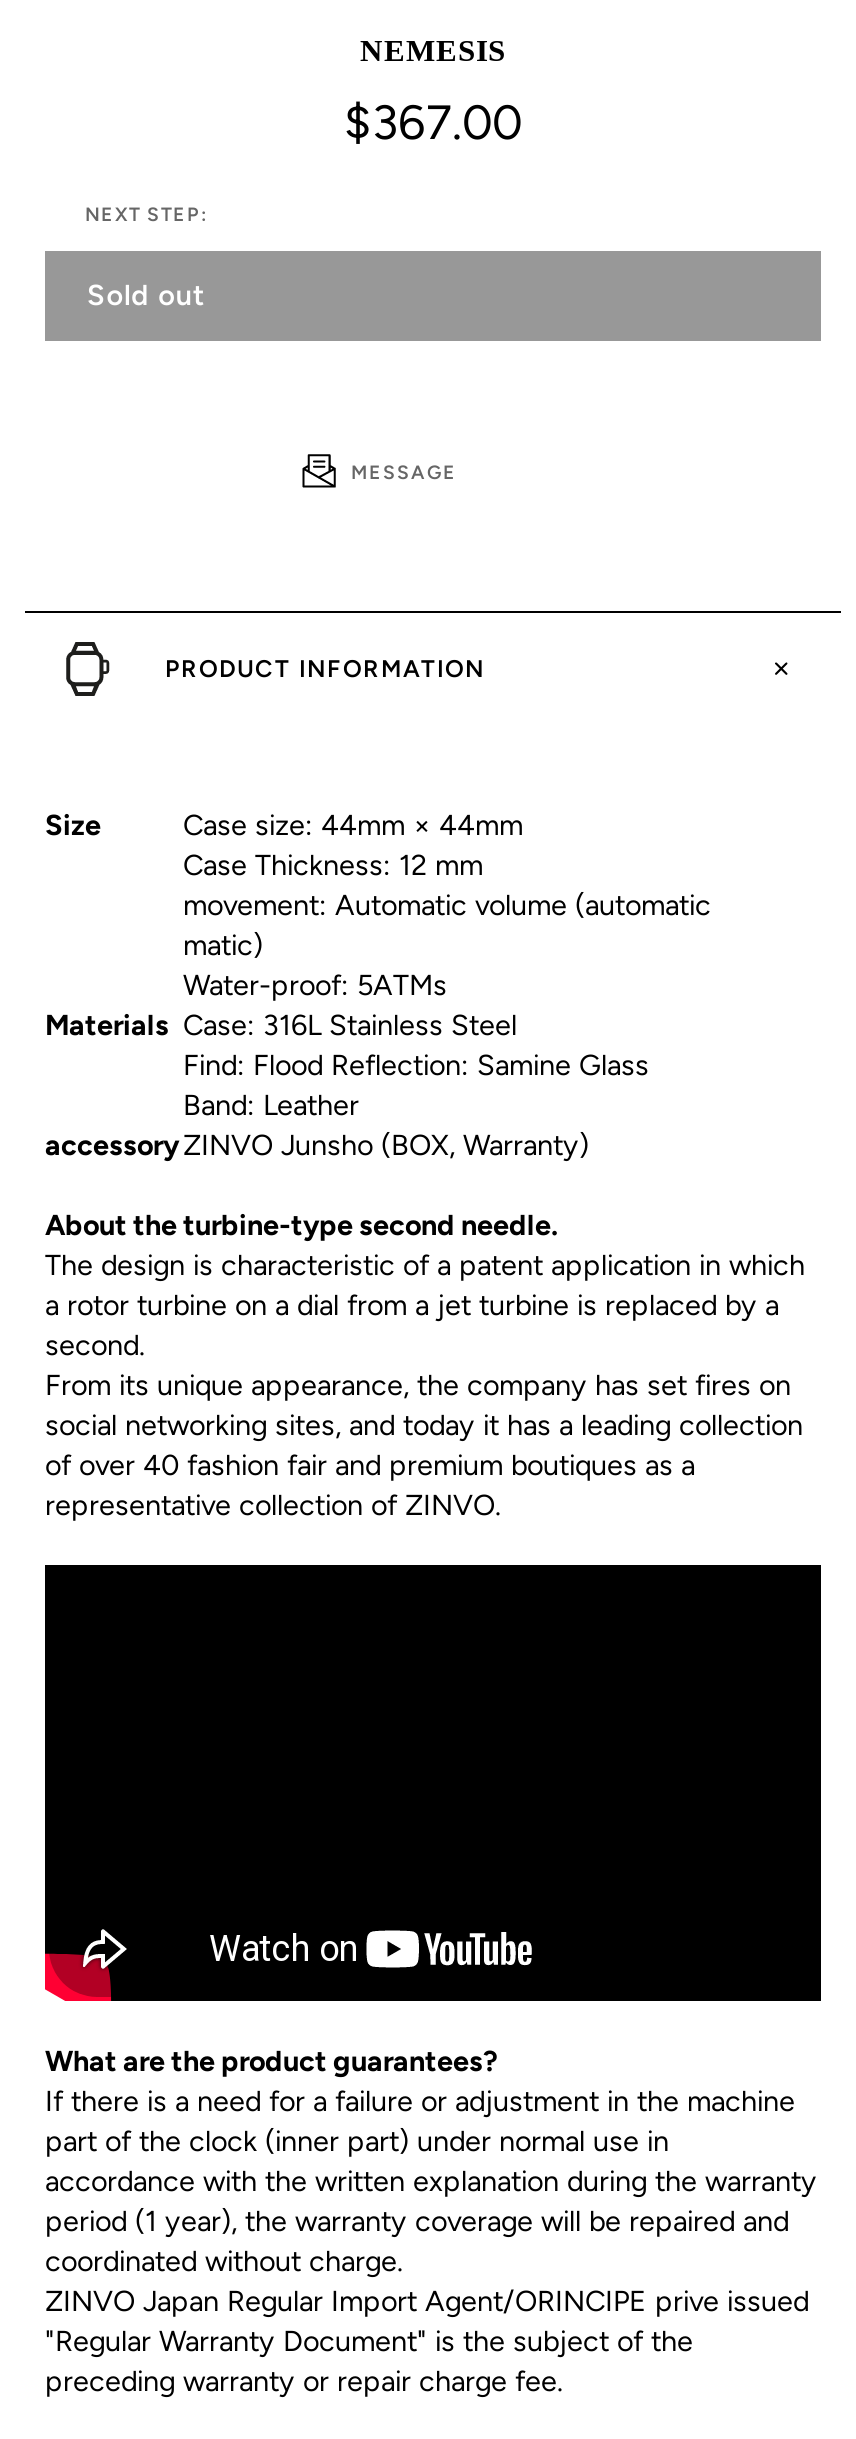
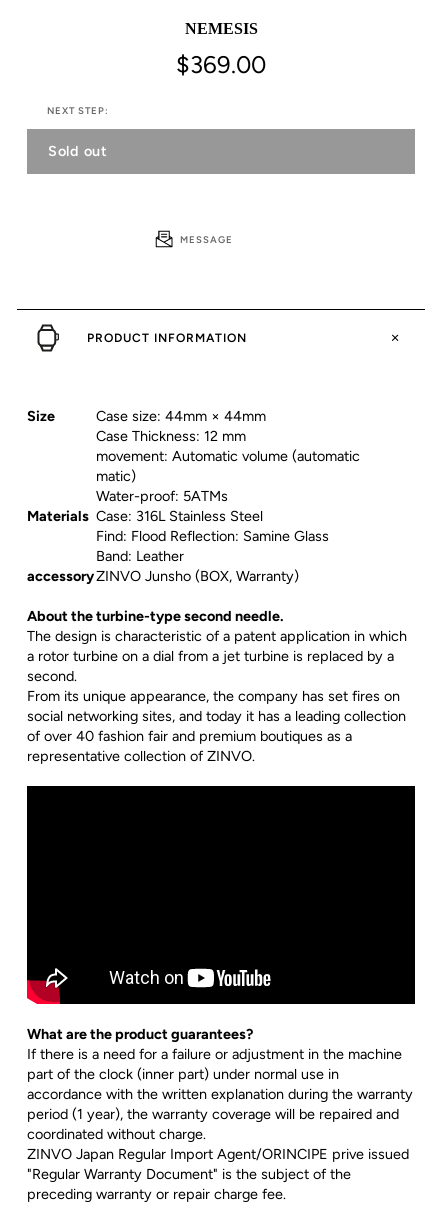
- $367.00
+ $369.00
